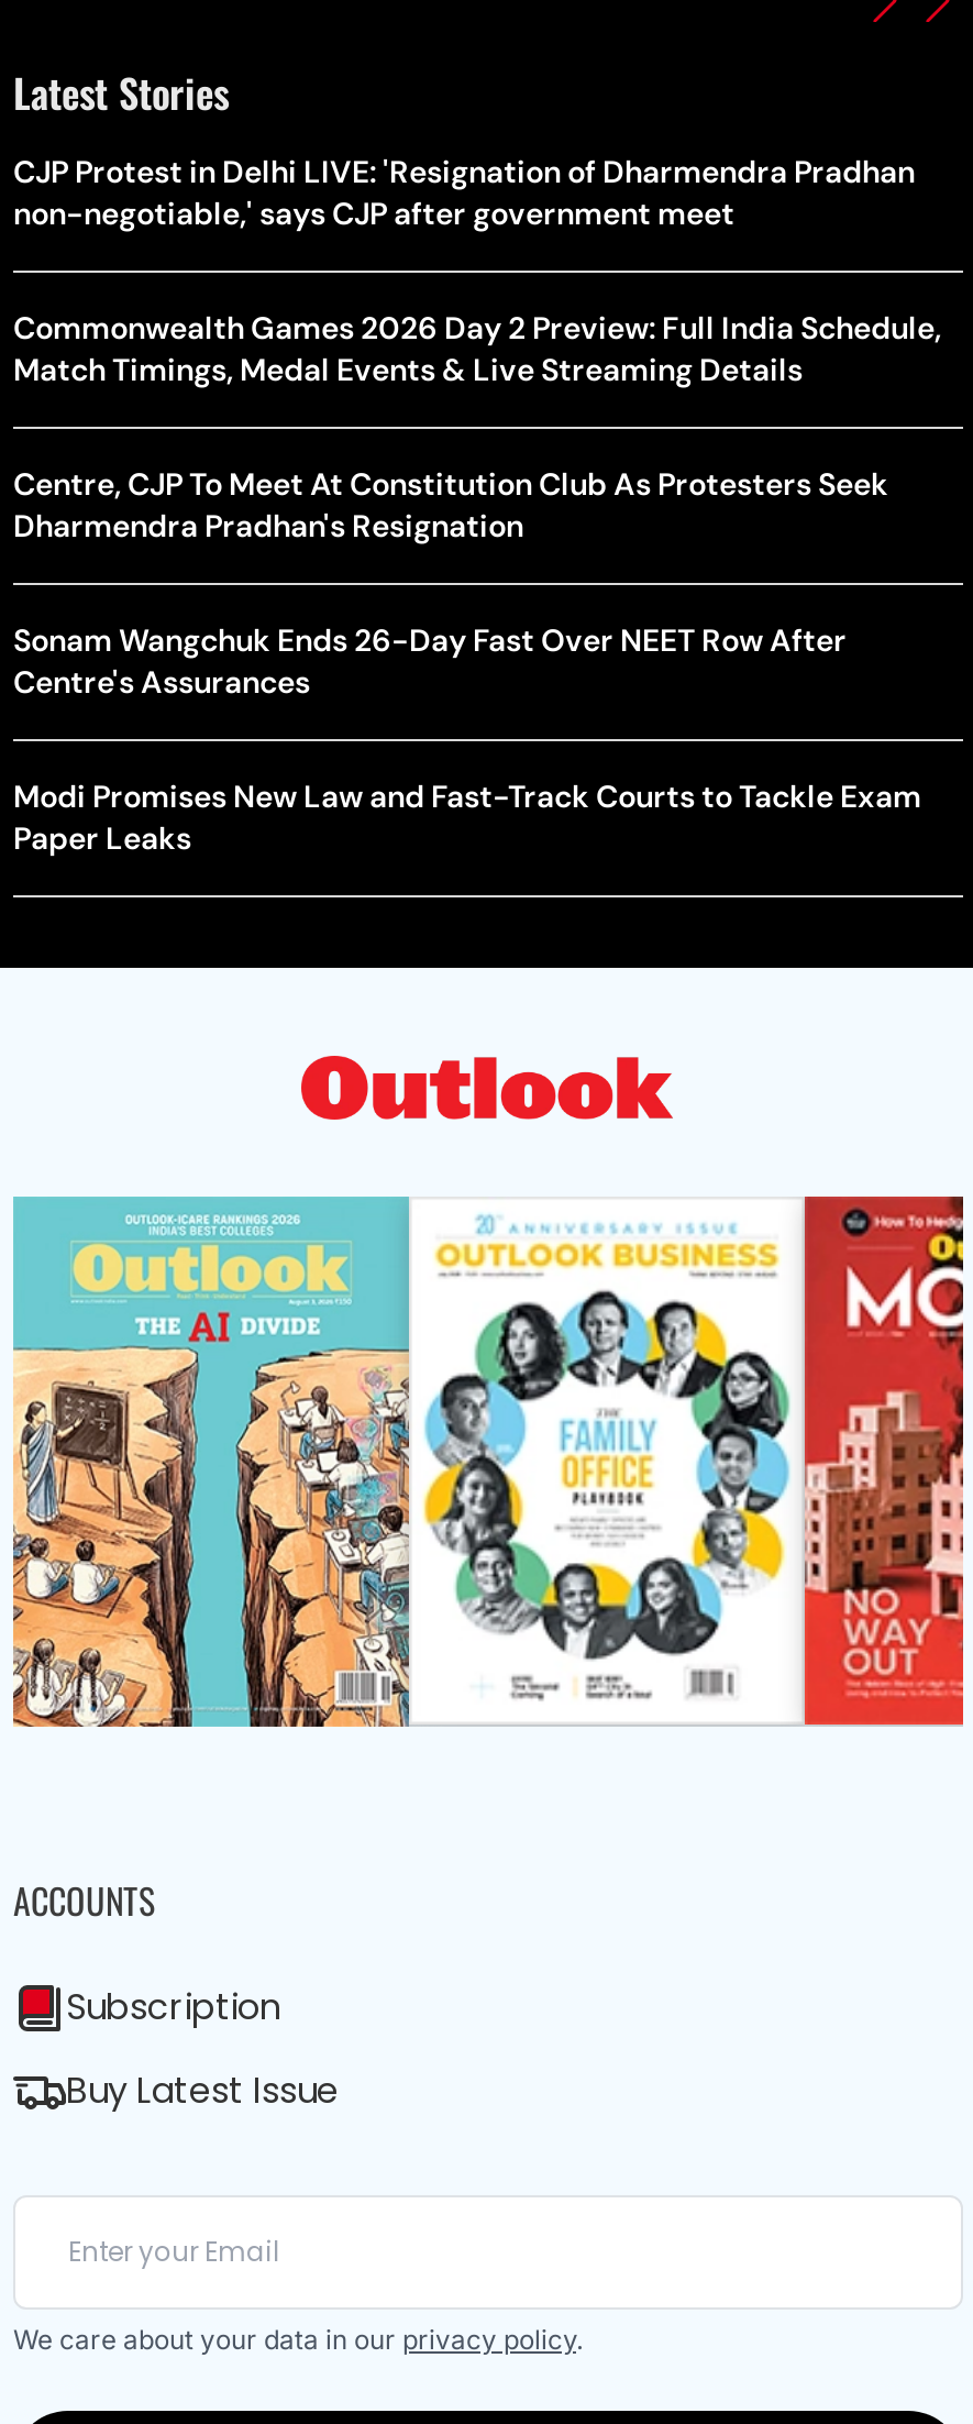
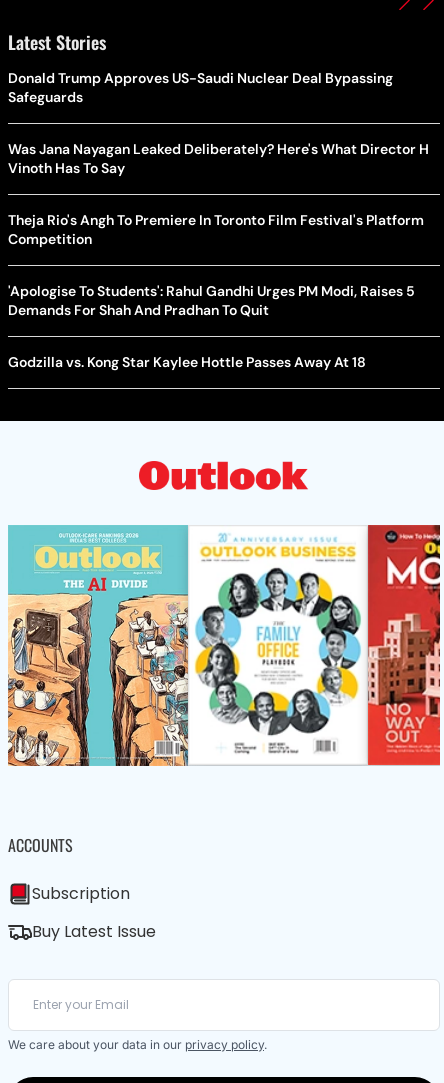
- CJP Protest in Delhi LIVE: 'Resignation of Dharmendra Pradhan
- non-negotiable,' says CJP after government meet
+ Donald Trump Approves US-Saudi Nuclear Deal Bypassing
+ Safeguards

- Commonwealth Games 2026 Day 2 Preview: Full India Schedule,
- Match Timings, Medal Events & Live Streaming Details
+ Was Jana Nayagan Leaked Deliberately? Here's What Director H
+ Vinoth Has To Say

- Centre, CJP To Meet At Constitution Club As Protesters Seek
- Dharmendra Pradhan's Resignation
+ Theja Rio's Angh To Premiere In Toronto Film Festival's Platform
+ Competition

- Sonam Wangchuk Ends 26-Day Fast Over NEET Row After
- Centre's Assurances
+ 'Apologise To Students': Rahul Gandhi Urges PM Modi, Raises 5
+ Demands For Shah And Pradhan To Quit

- Modi Promises New Law and Fast-Track Courts to Tackle Exam
- Paper Leaks
+ Godzilla vs. Kong Star Kaylee Hottle Passes Away At 18
